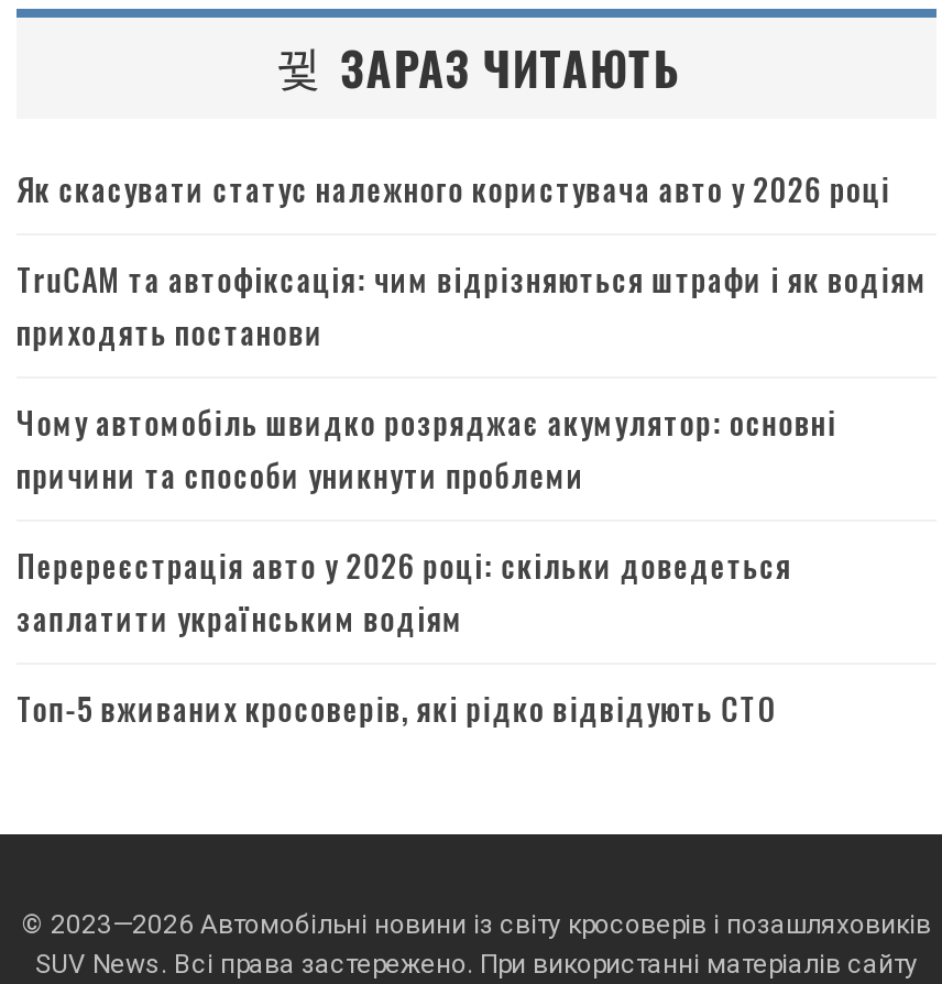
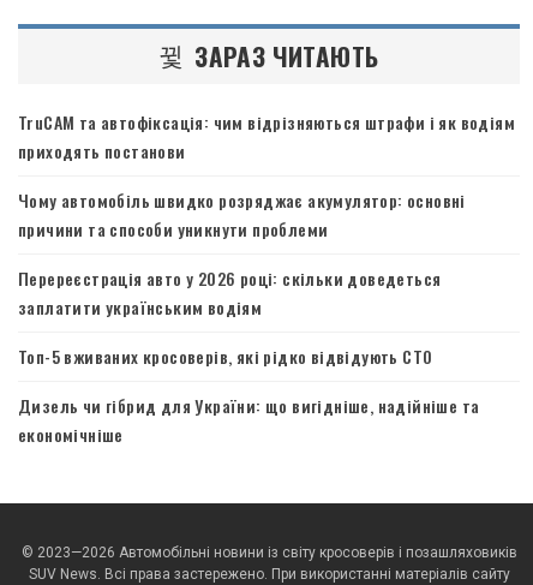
- Як скасувати статус належного користувача авто у 2026 році

moved up: TruCAM та автофіксація: чим відрізняються штрафи і як водіям | приходять постанови | Чому автомобіль швидко розряджає акумулятор: основні | причини та способи уникнути проблеми | Перереєстрація авто у 2026 році: скільки доведеться | заплатити українським водіям | Топ-5 вживаних кросоверів, які рідко відвідують СТО

+ Дизель чи гібрид для України: що вигідніше, надійніше та
+ економічніше
